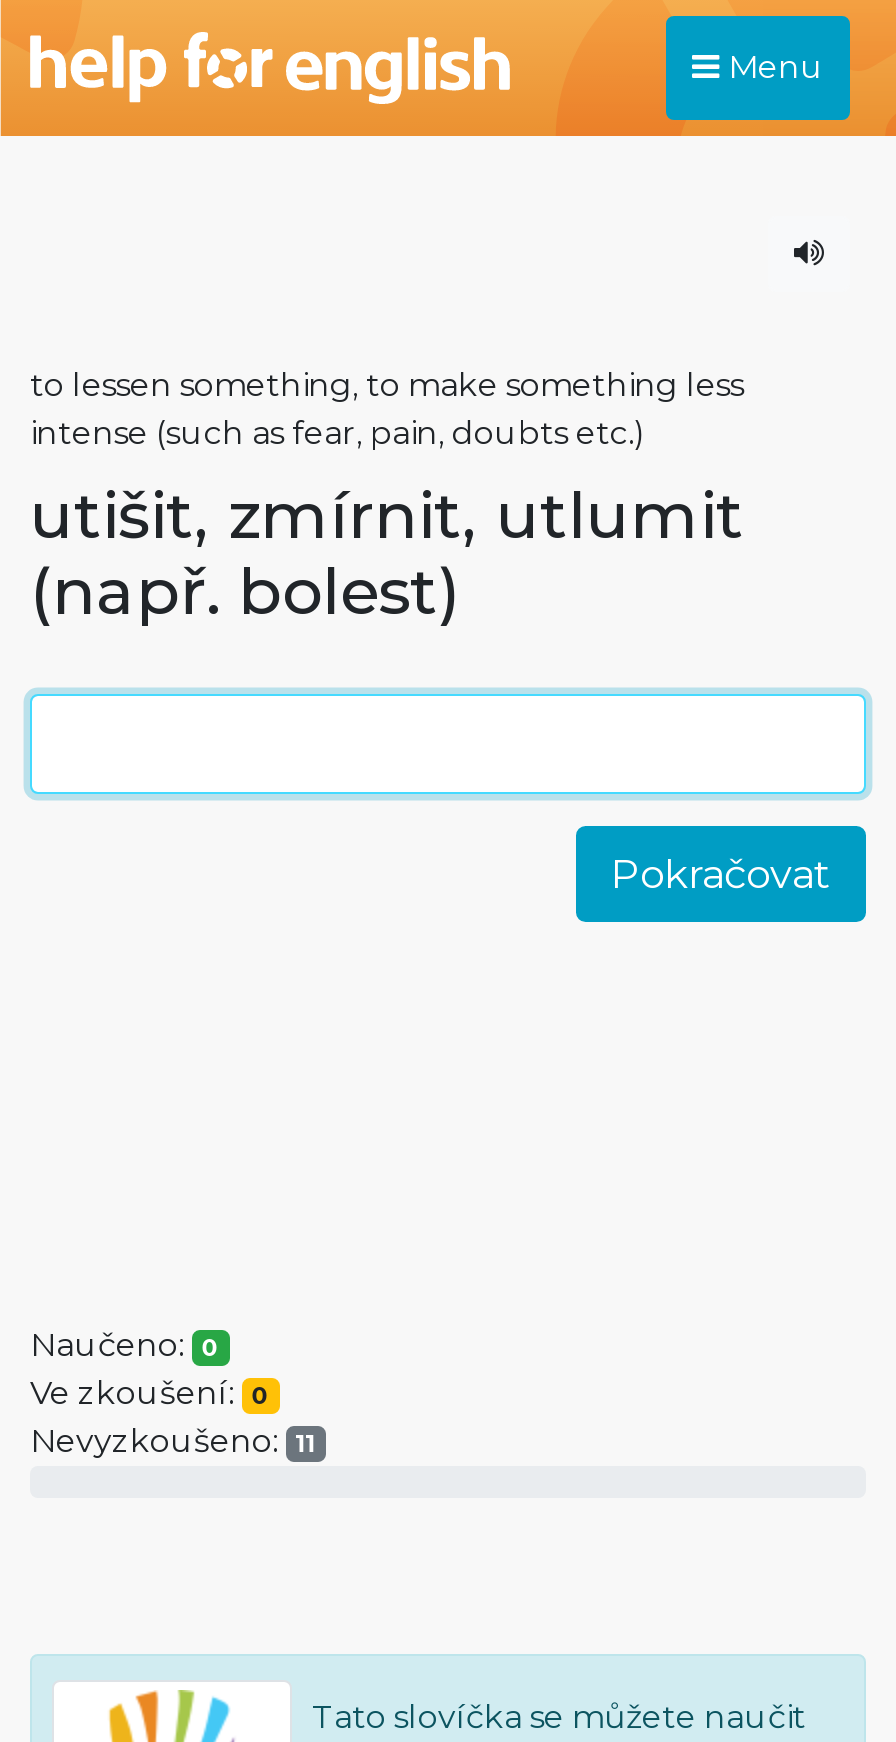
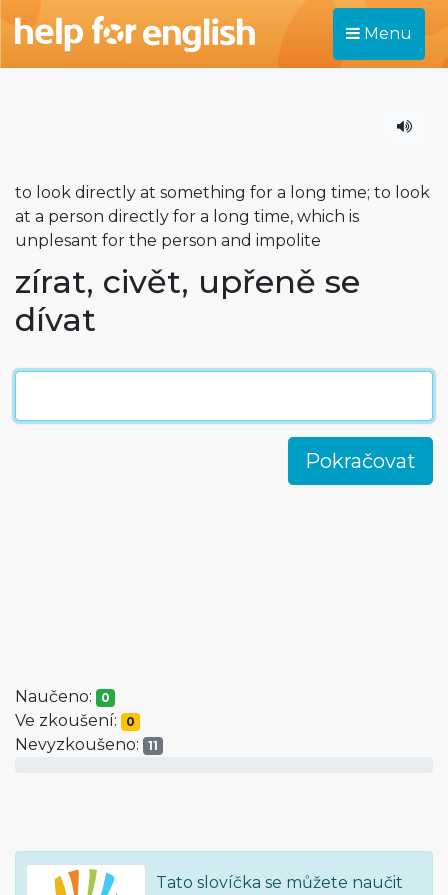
- to lessen something, to make something less
- intense (such as fear, pain, doubts etc.)
- utišit, zmírnit, utlumit
- (např. bolest)
+ to look directly at something for a long time; to look
+ at a person directly for a long time, which is
+ unplesant for the person and impolite
+ zírat, civět, upřeně se
+ dívat
